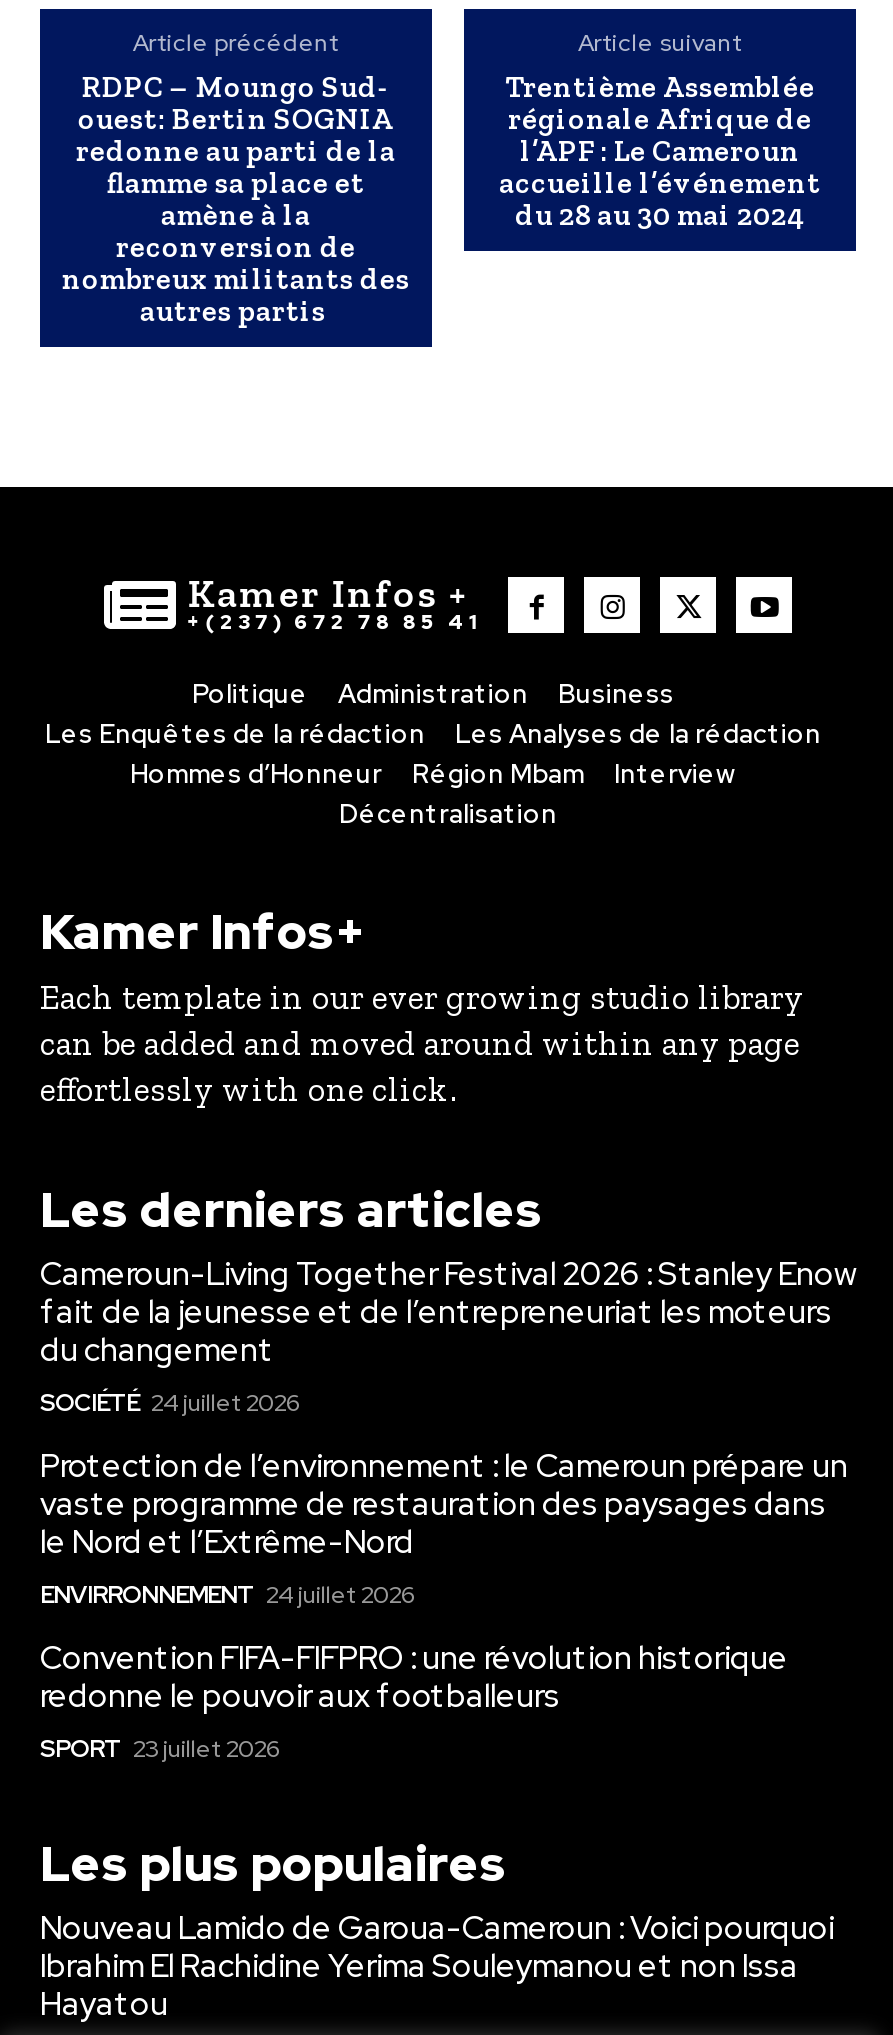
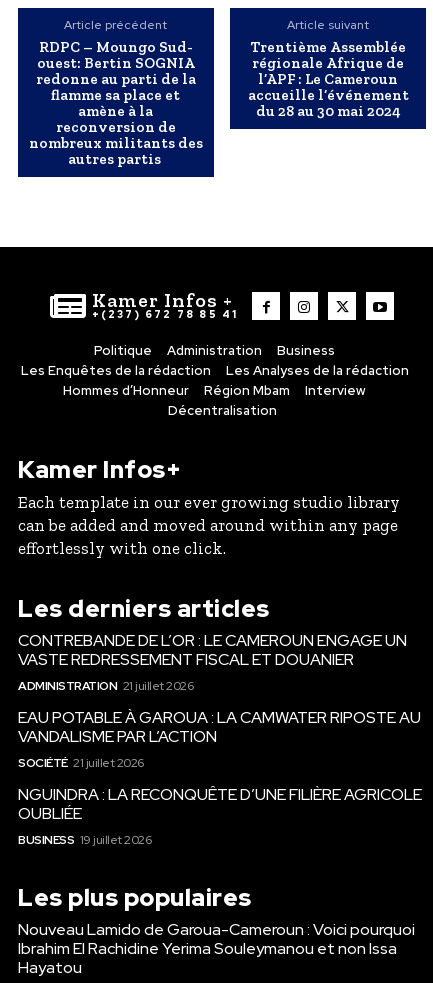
- Cameroun-Living Together Festival 2026 : Stanley Enow
- fait de la jeunesse et de l’entrepreneuriat les moteurs
- du changement
- SOCIÉTÉ 24 juillet 2026
+ CONTREBANDE DE L’OR : LE CAMEROUN ENGAGE UN
+ VASTE REDRESSEMENT FISCAL ET DOUANIER
+ ADMINISTRATION 21 juillet 2026

- Protection de l’environnement : le Cameroun prépare un
- vaste programme de restauration des paysages dans
- le Nord et l’Extrême-Nord
- ENVIRRONNEMENT 24 juillet 2026
+ EAU POTABLE À GAROUA : LA CAMWATER RIPOSTE AU
+ VANDALISME PAR L’ACTION
+ SOCIÉTÉ 21 juillet 2026

- Convention FIFA-FIFPRO : une révolution historique
- redonne le pouvoir aux footballeurs
- SPORT 23 juillet 2026
+ NGUINDRA : LA RECONQUÊTE D’UNE FILIÈRE AGRICOLE
+ OUBLIÉE
+ BUSINESS 19 juillet 2026
